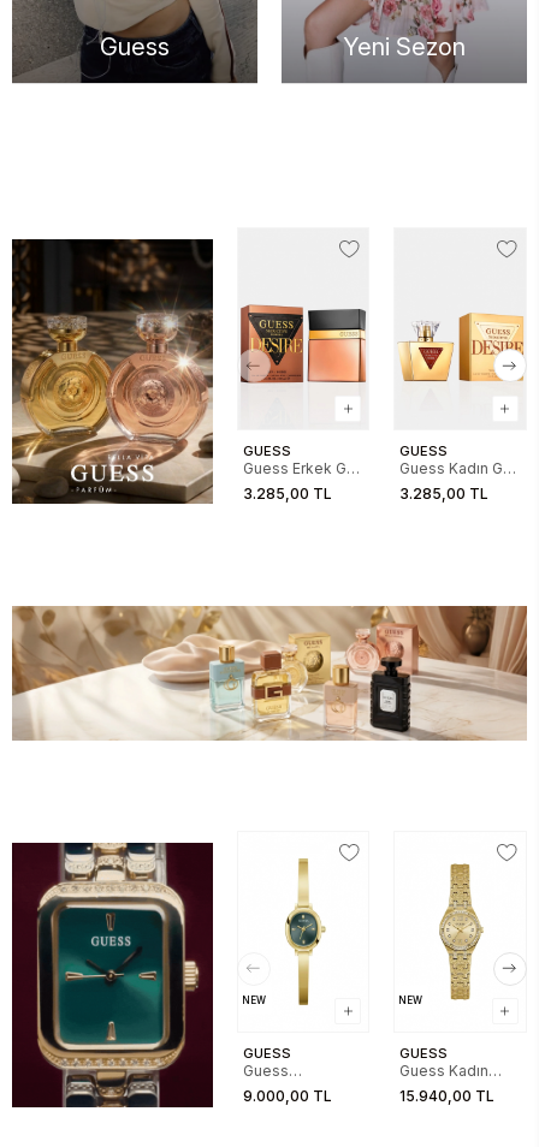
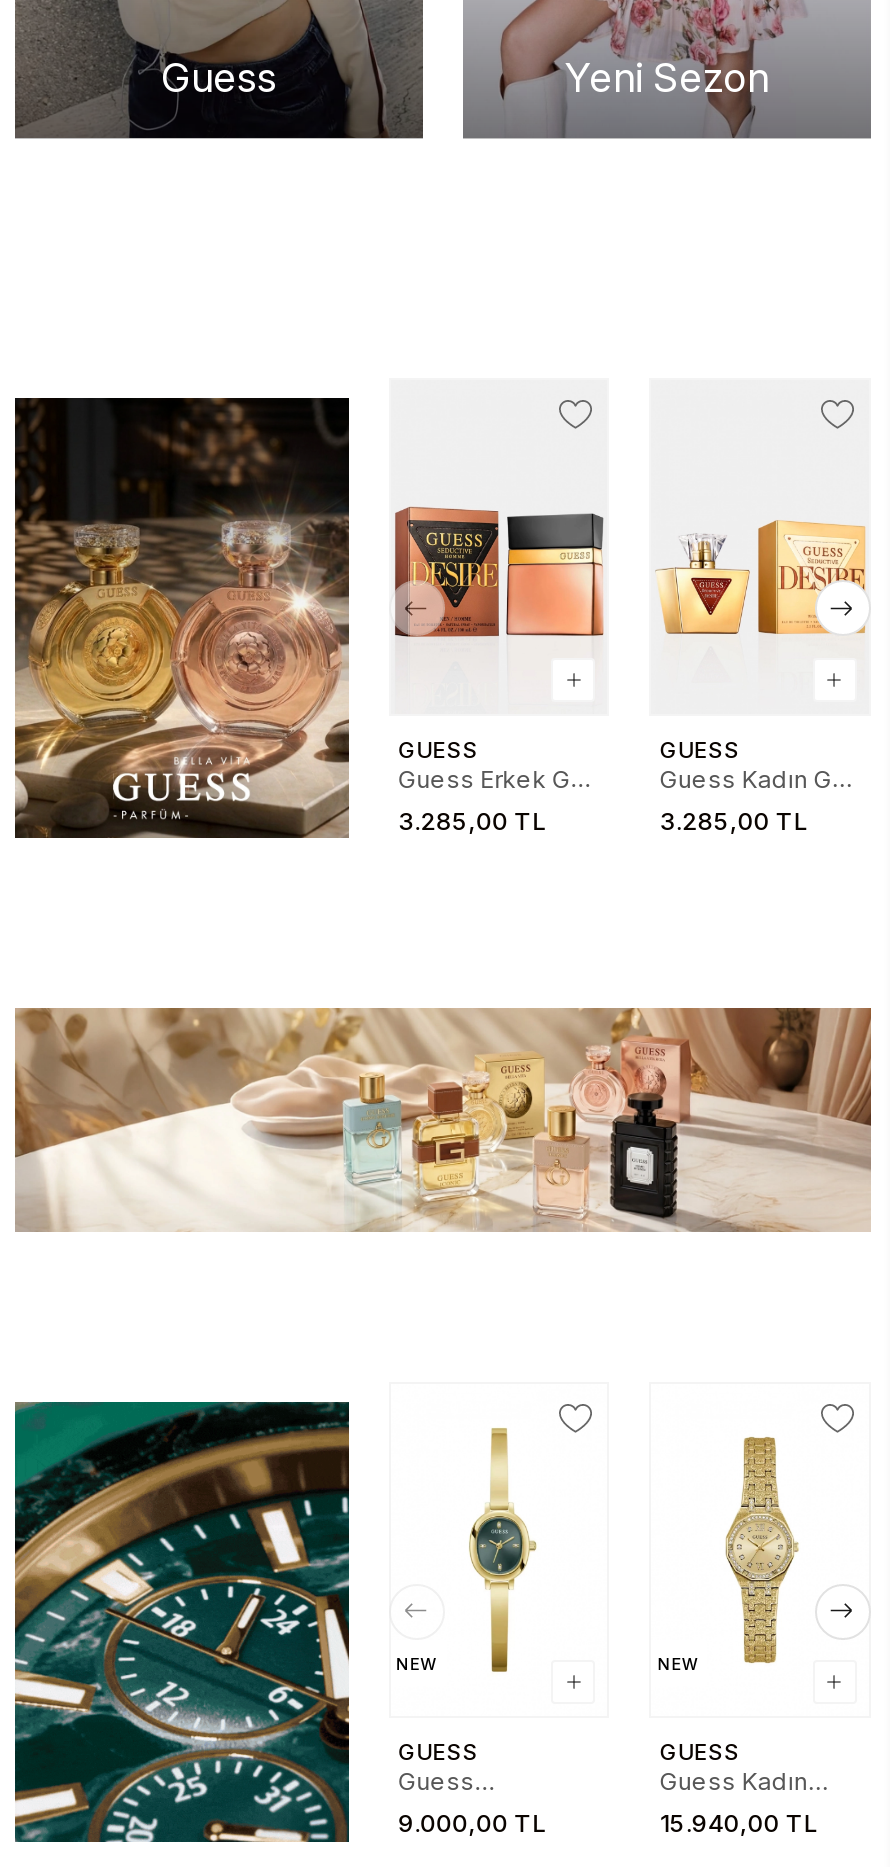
- [image]
+ [image]
